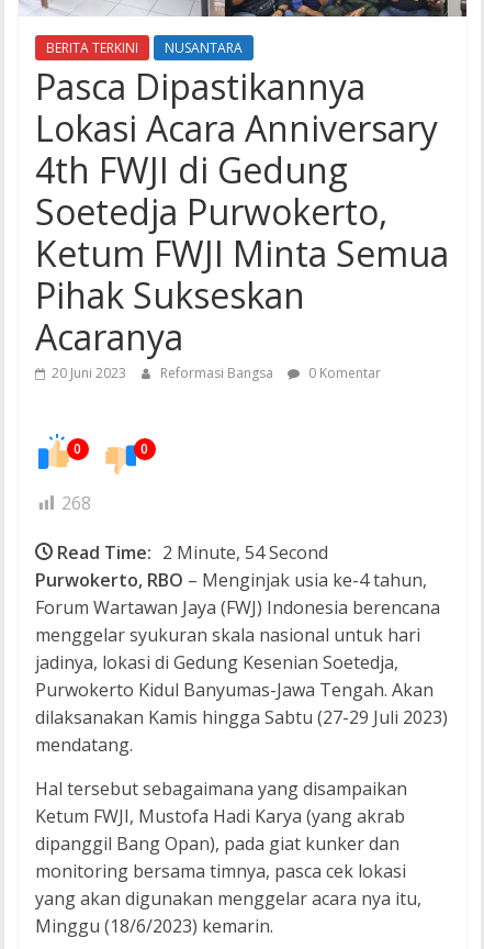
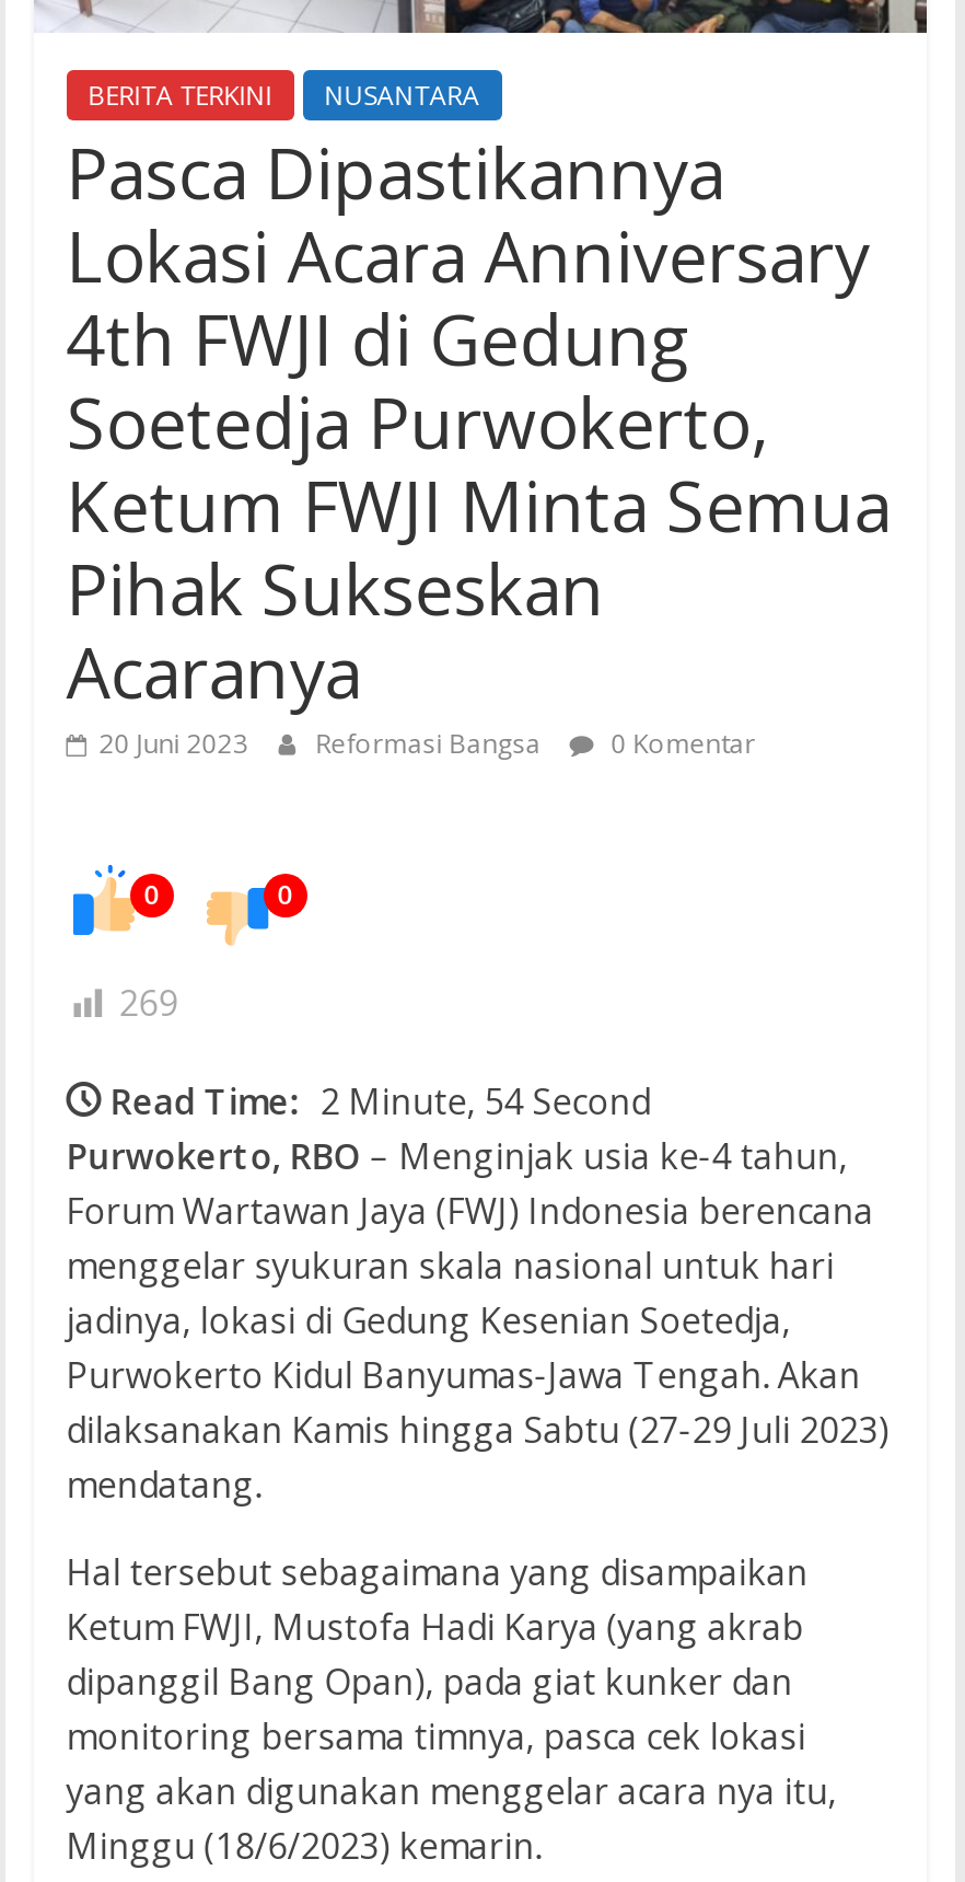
- 268
+ 269
